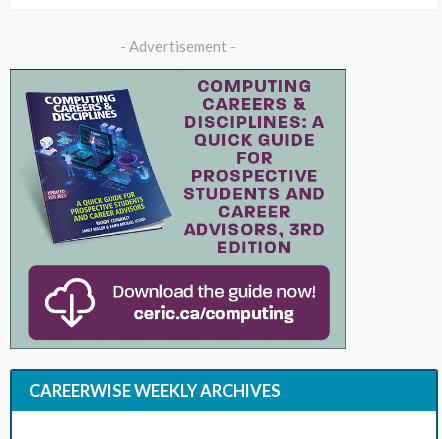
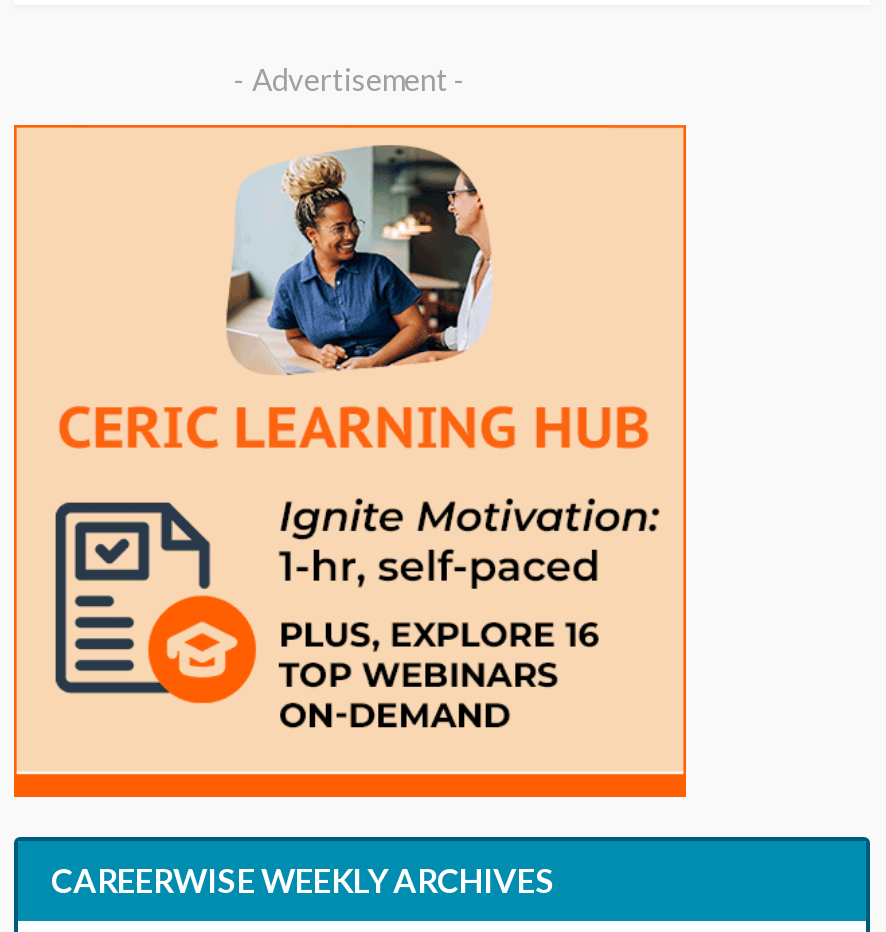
- [image]
+ [image]
